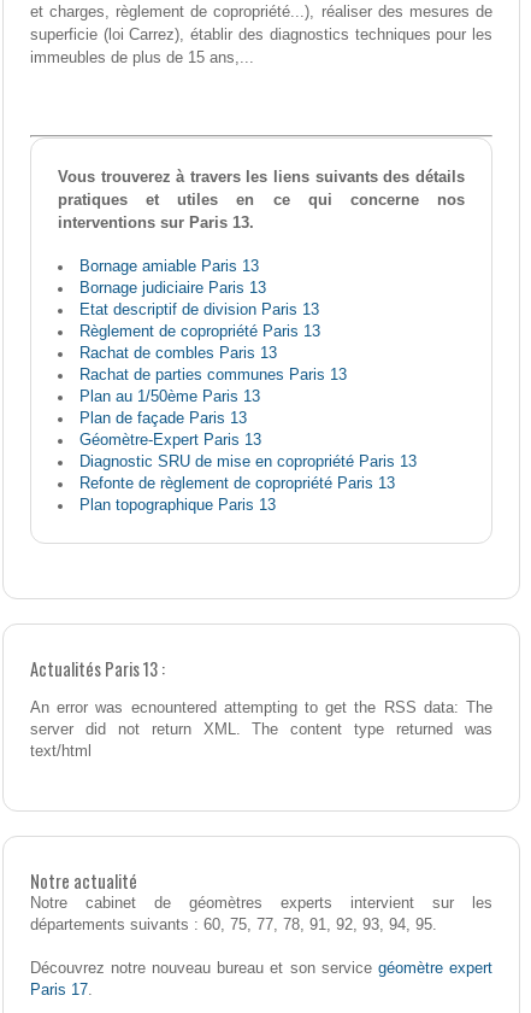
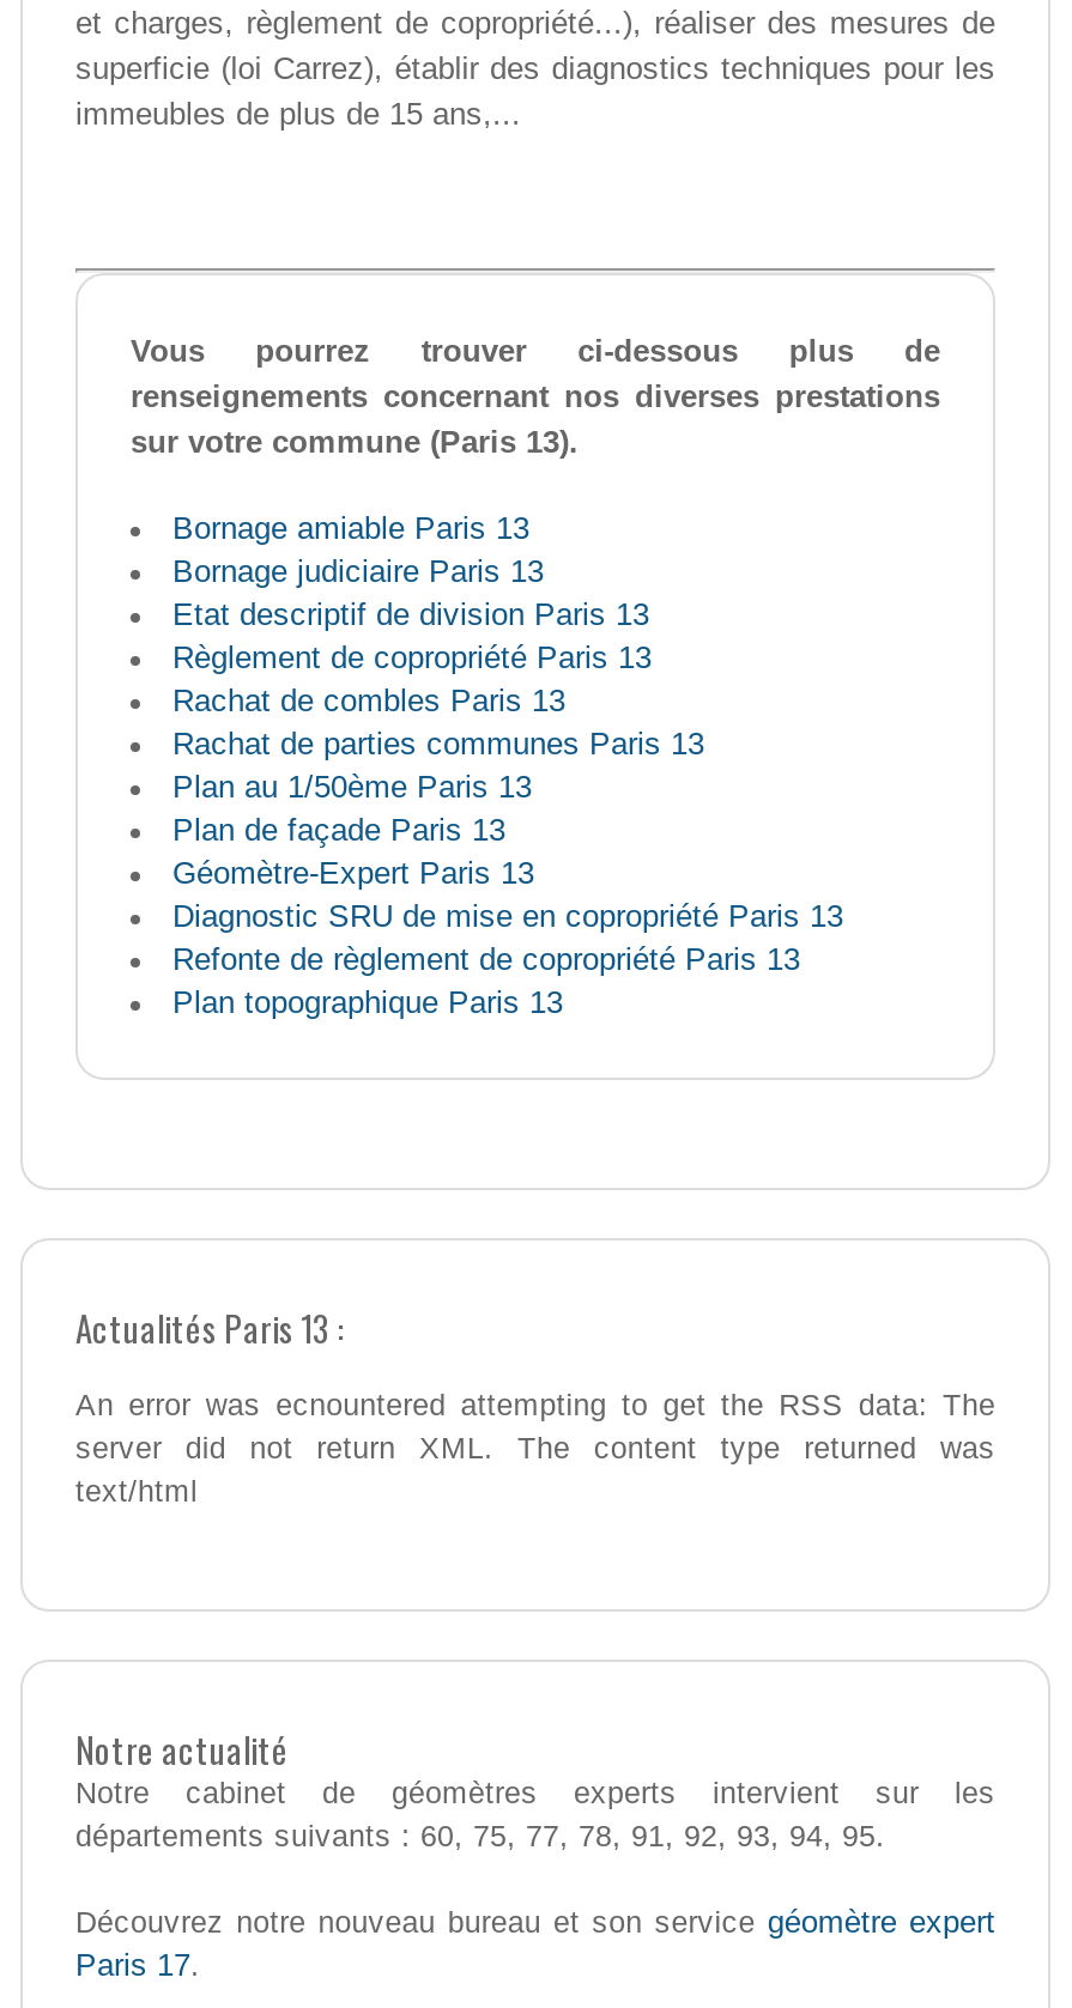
- Vous trouverez à travers les liens suivants des détails
- pratiques et utiles en ce qui concerne nos
- interventions sur Paris 13.
+ Vous pourrez trouver ci-dessous plus de
+ renseignements concernant nos diverses prestations
+ sur votre commune (Paris 13).
